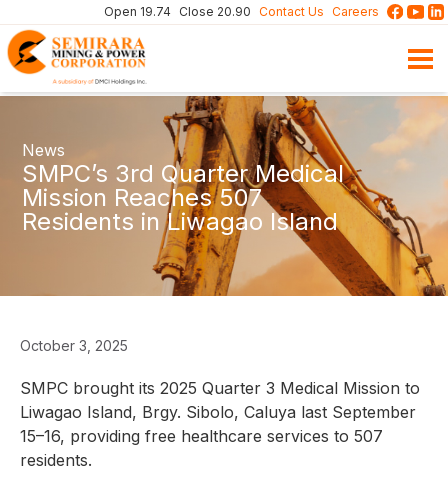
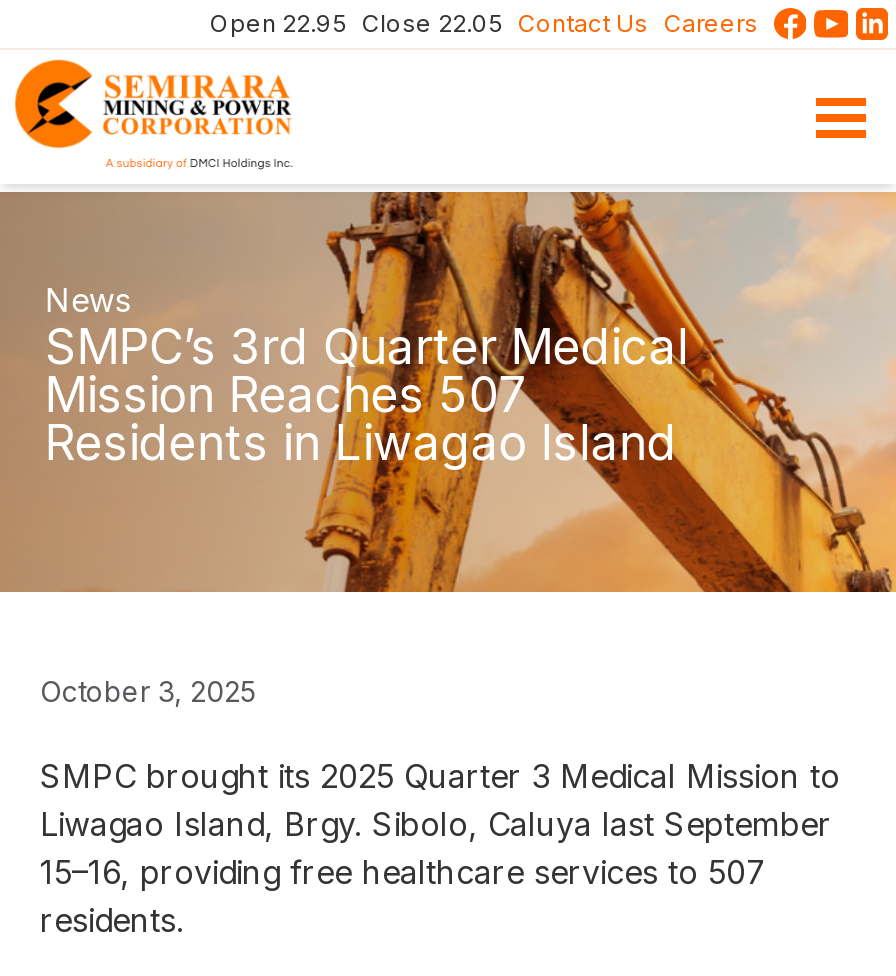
- Open 19.74 Close 20.90 Contact Us Careers
+ Open 22.95 Close 22.05 Contact Us Careers
